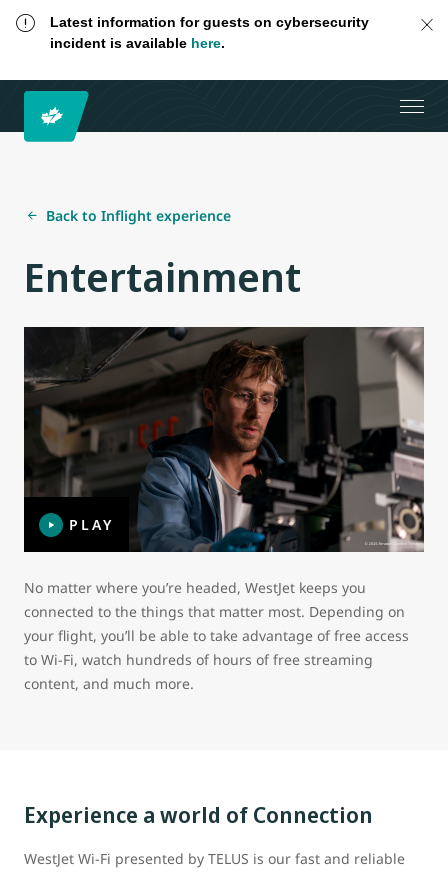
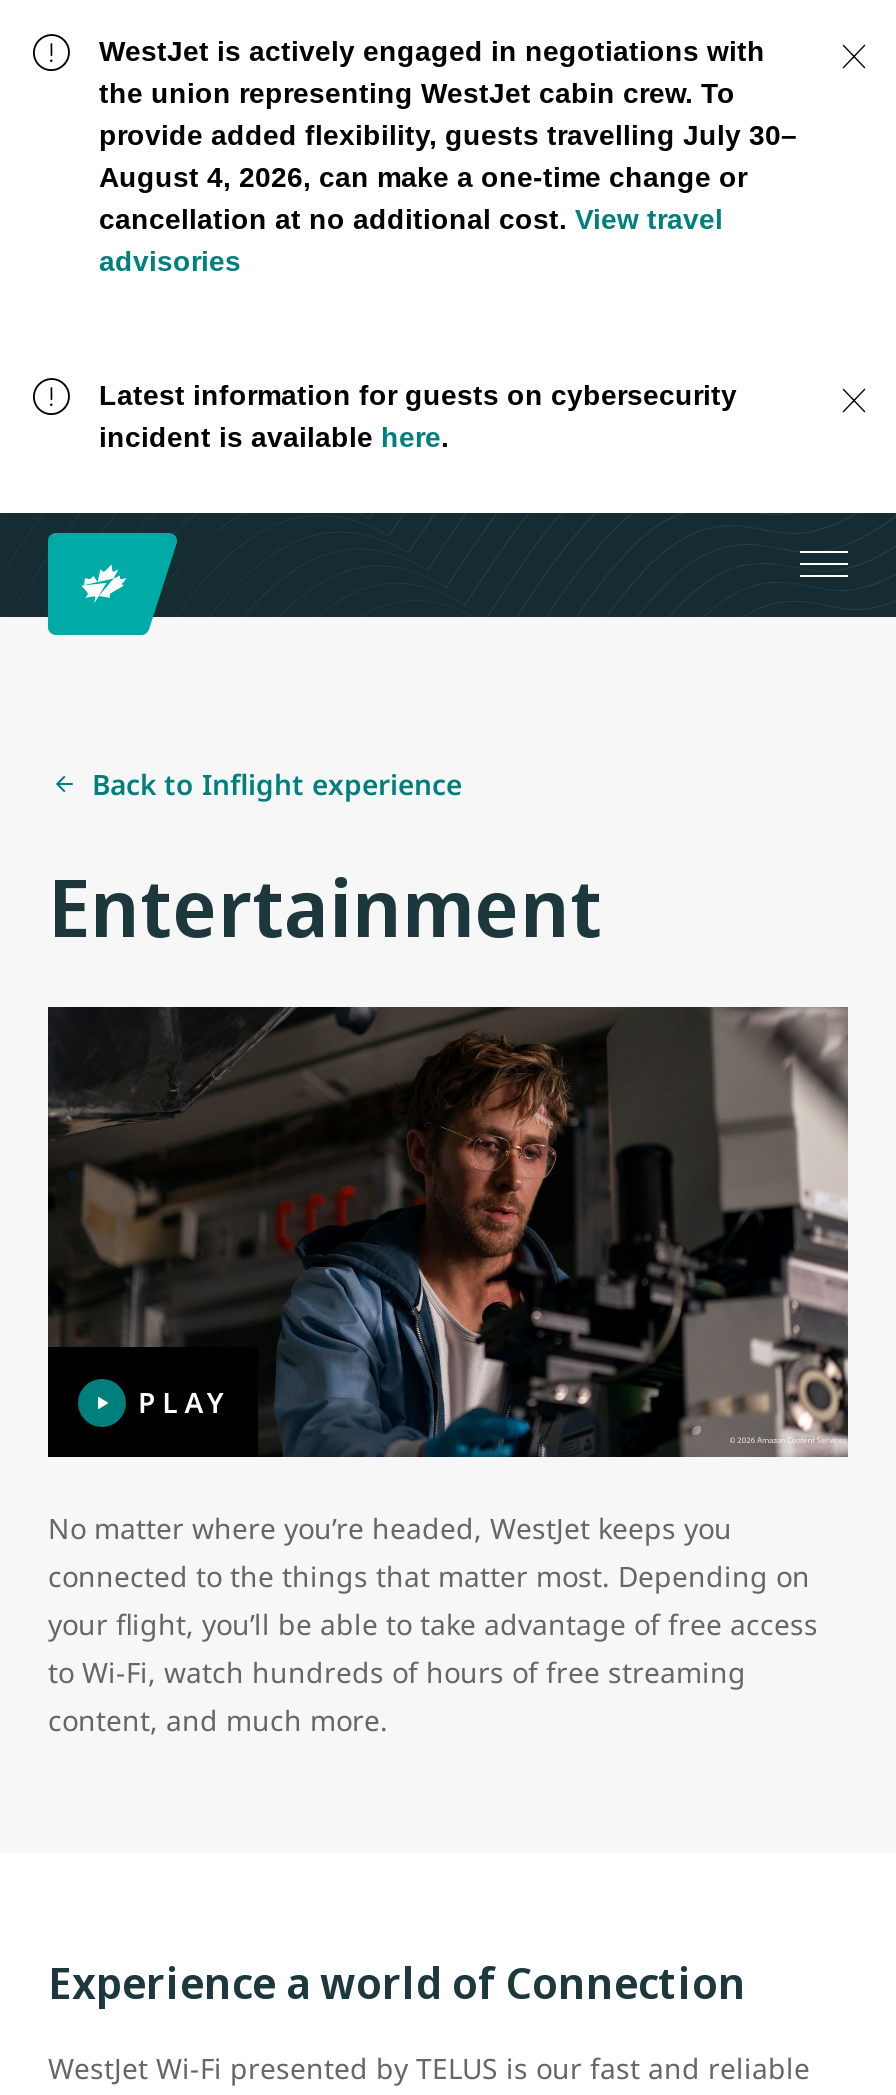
+ WestJet is actively engaged in negotiations with
+ the union representing WestJet cabin crew. To
+ provide added flexibility, guests travelling July 30–
+ August 4, 2026, can make a one-time change or
+ cancellation at no additional cost. View travel
+ advisories
